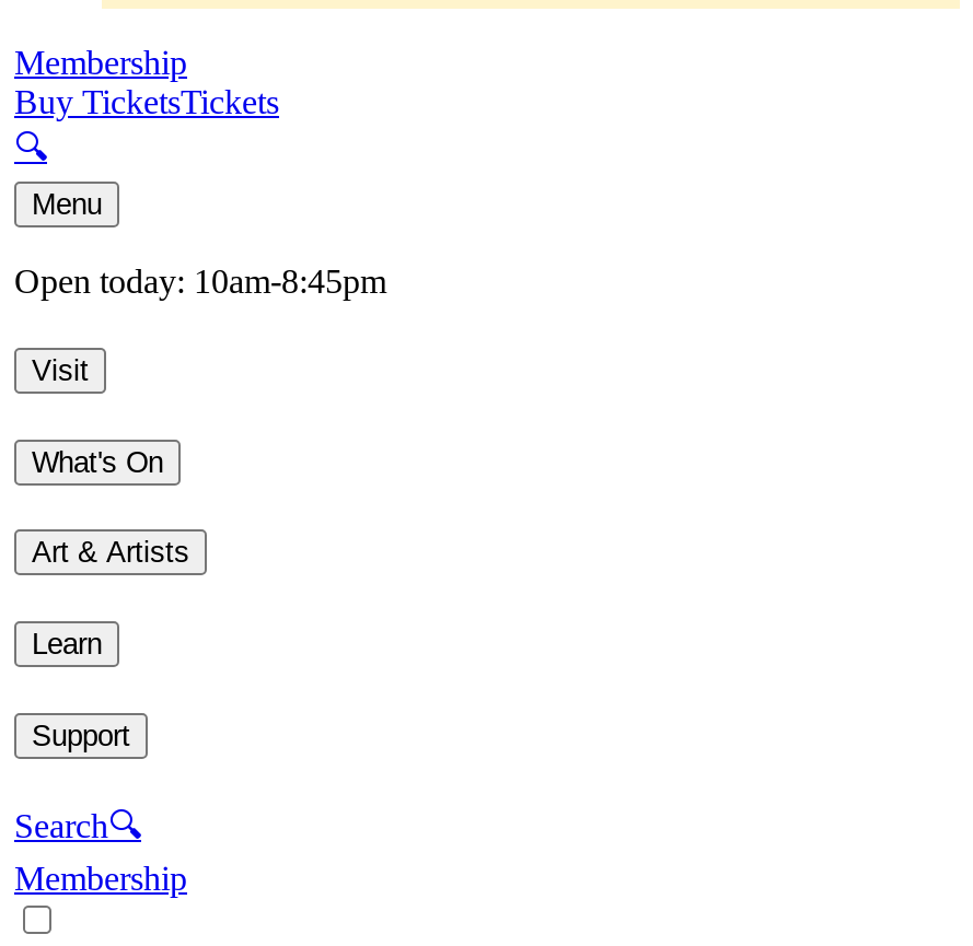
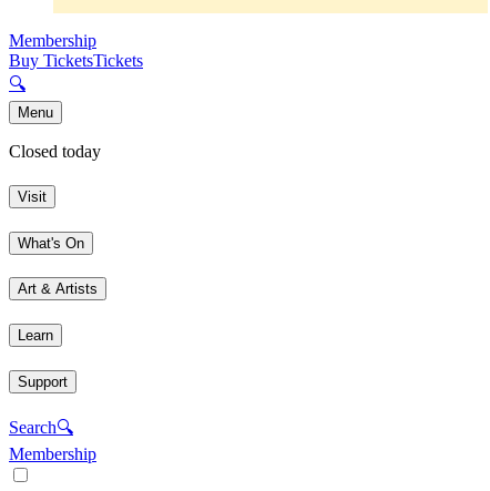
- Open today: 10am-8:45pm
+ Closed today
